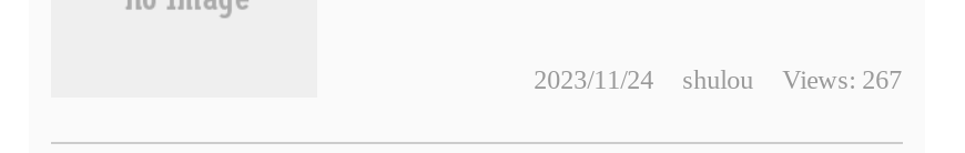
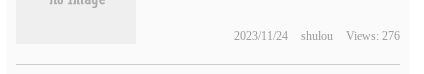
- 2023/11/24 shulou Views: 267
+ 2023/11/24 shulou Views: 276
